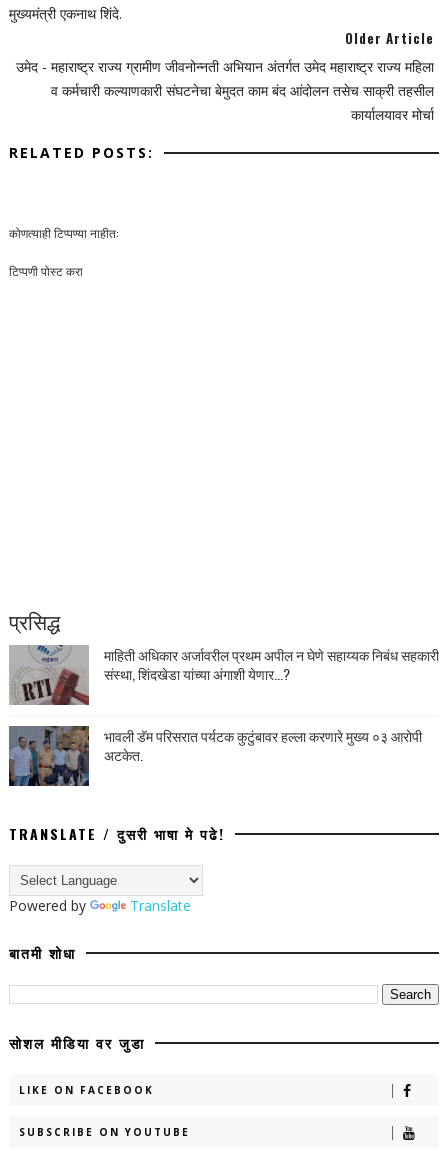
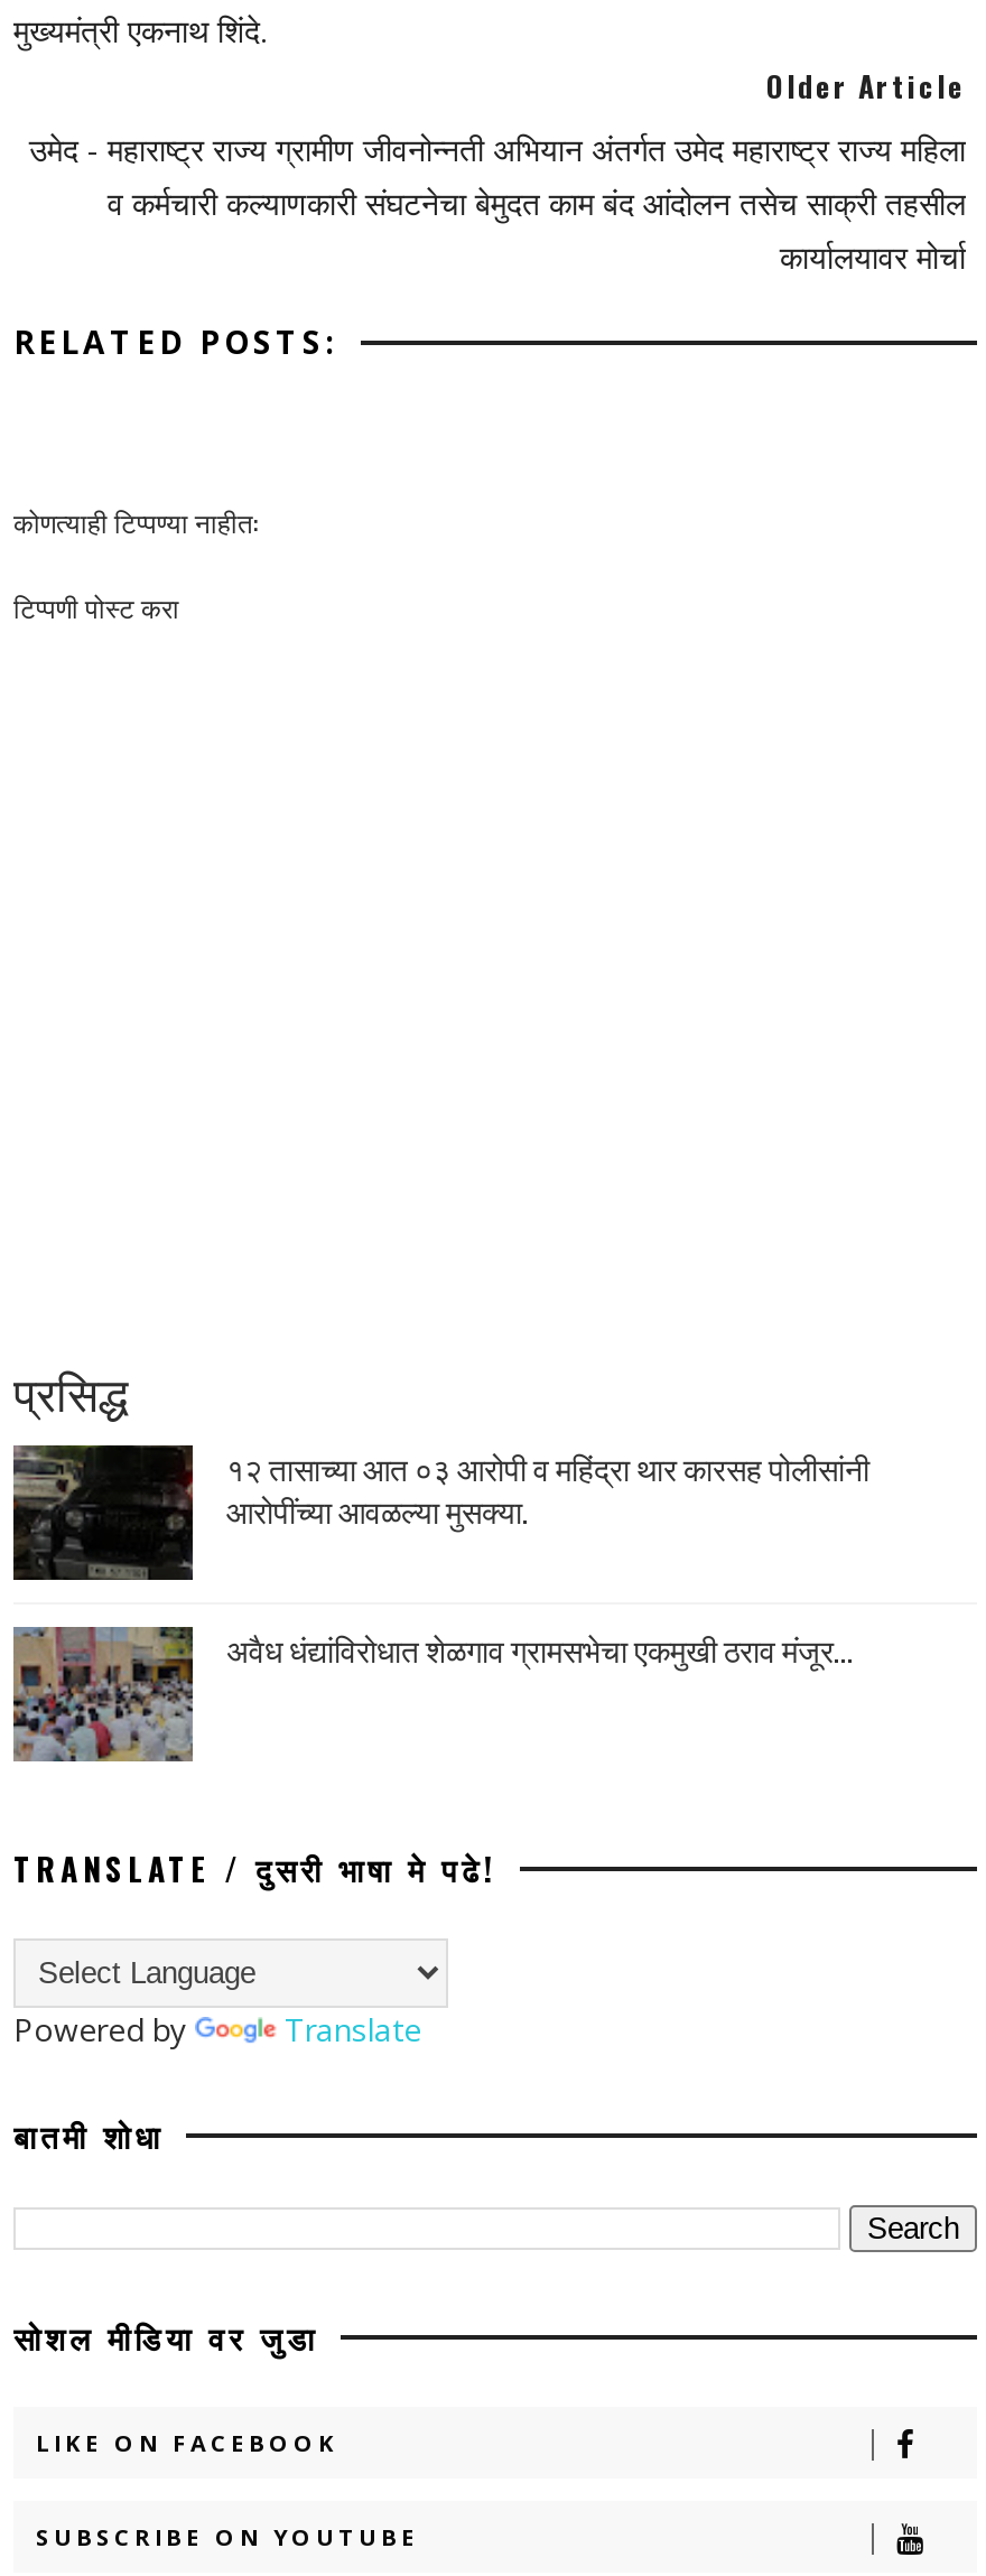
- [image]
- माहिती अधिकार अर्जावरील प्रथम अपील न घेणे सहाय्यक निबंध सहकारी
- संस्था, शिंदखेडा यांच्या अंगाशी येणार...?
+ [image]
+ १२ तासाच्या आत ०३ आरोपी व महिंद्रा थार कारसह पोलीसांनी
+ आरोपींच्या आवळल्या मुसक्या.

- [image]
- भावली डॅम परिसरात पर्यटक कुटुंबावर हल्ला करणारे मुख्य ०३ आरोपी
- अटकेत.
+ [image]
+ अवैध धंद्यांविरोधात शेळगाव ग्रामसभेचा एकमुखी ठराव मंजूर...
